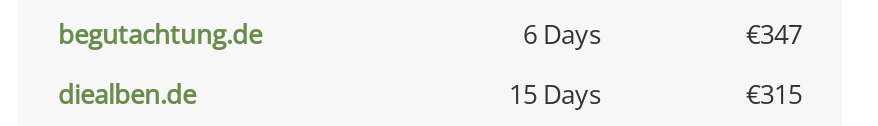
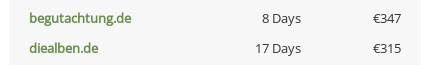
- 6 Days
+ 8 Days

- 15 Days
+ 17 Days
